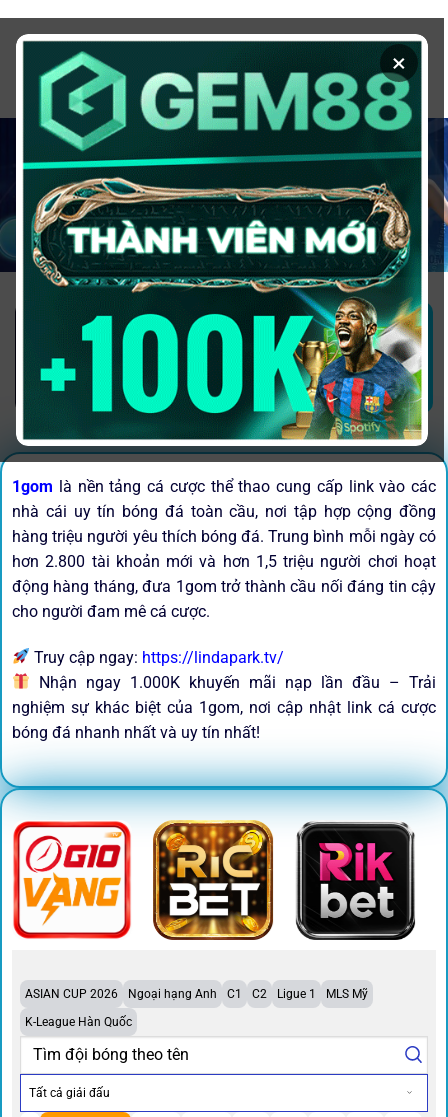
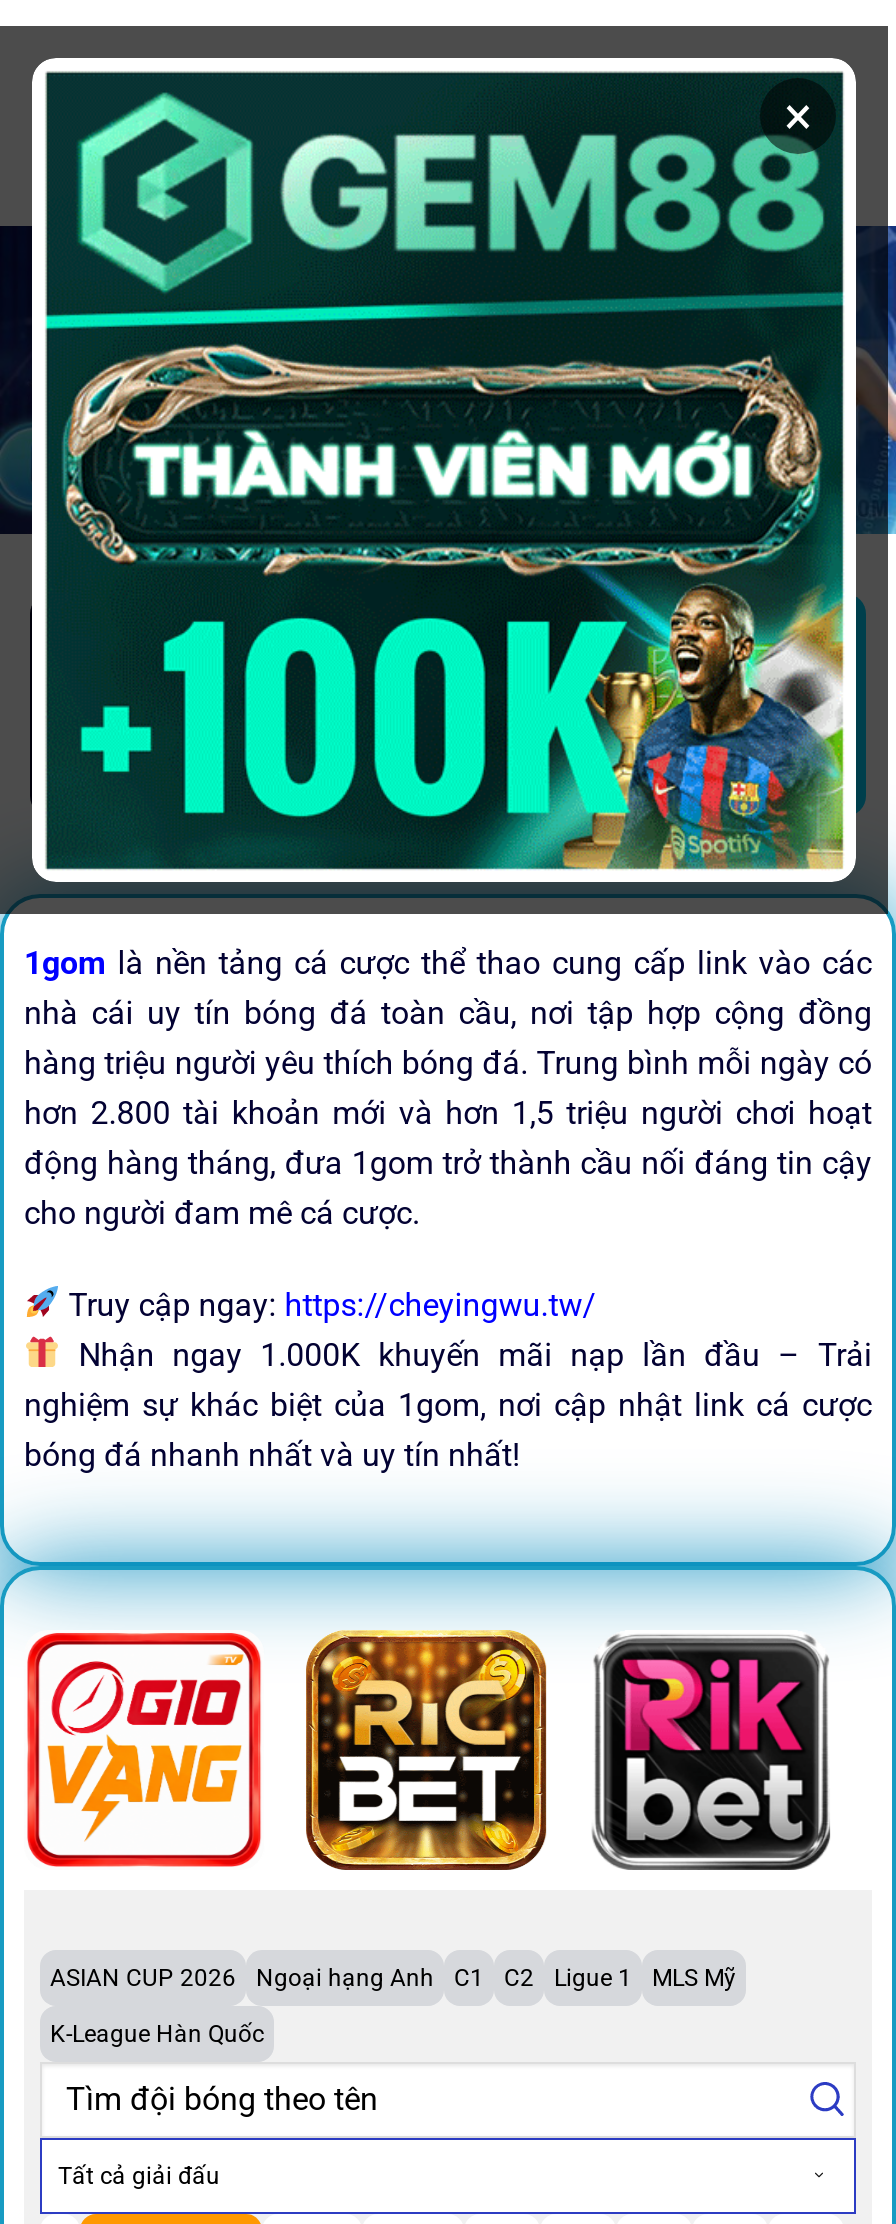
- Truy cập ngay: https://lindapark.tv/
+ Truy cập ngay: https://cheyingwu.tw/

- [image]
+ [image]
